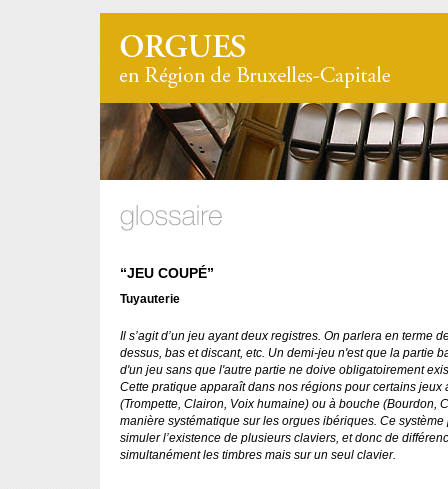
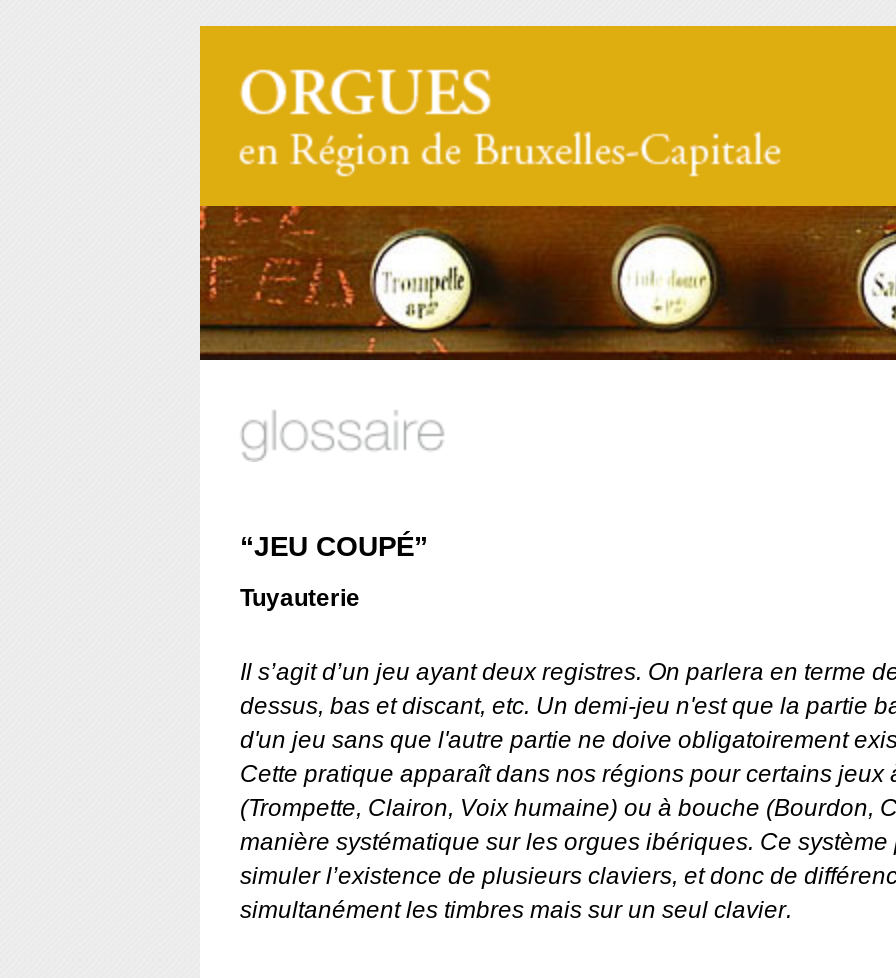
- [image]
+ [image]
